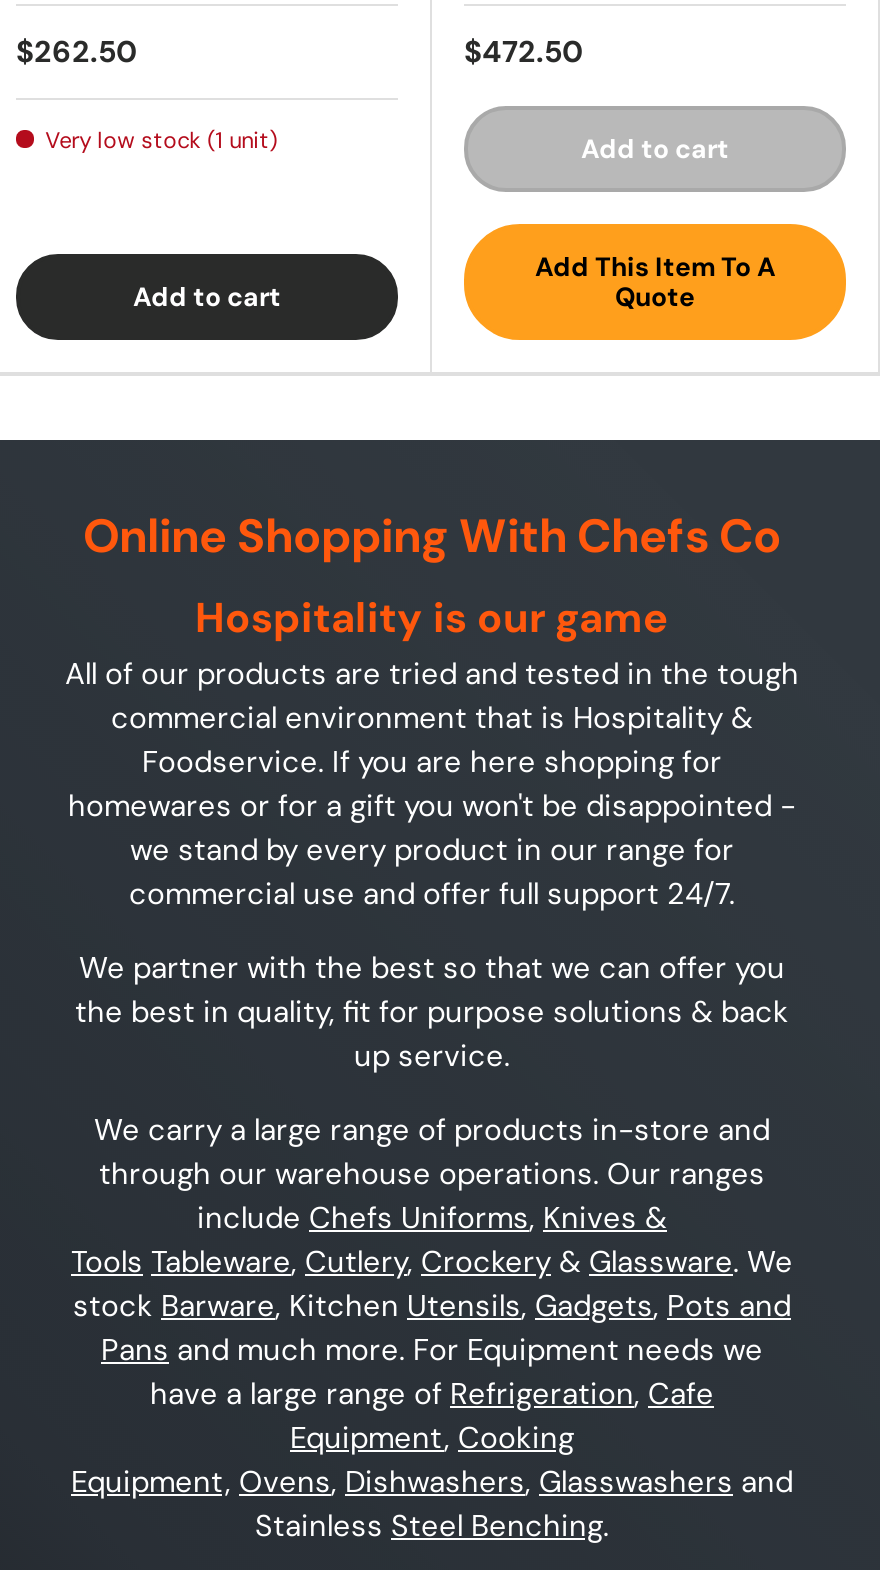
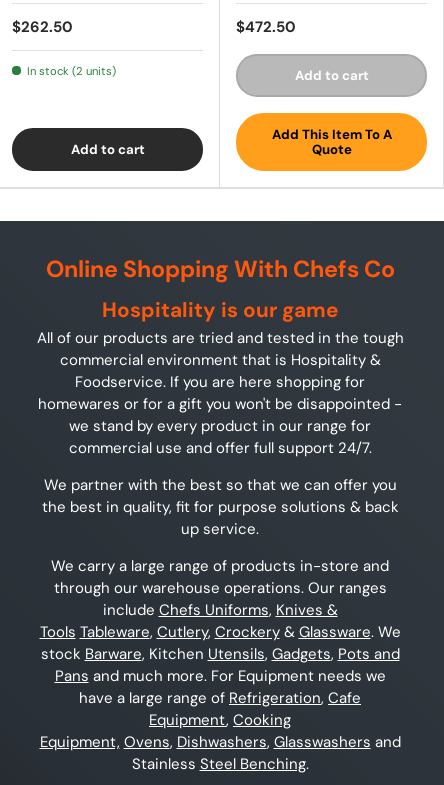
- Very low stock (1 unit)
+ In stock (2 units)
